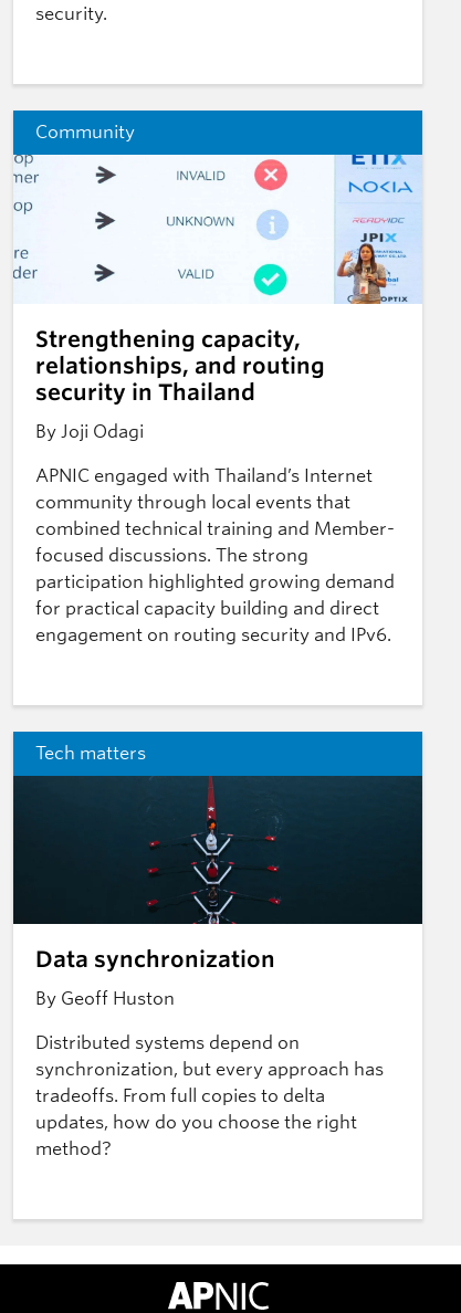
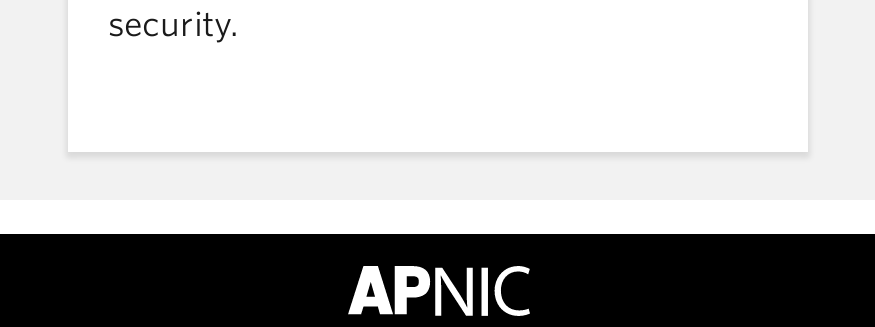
- [image]
- Community

- Strengthening capacity,
- relationships, and routing
- security in Thailand
- By Joji Odagi
- APNIC engaged with Thailand’s Internet
- community through local events that
- combined technical training and Member-
- focused discussions. The strong
- participation highlighted growing demand
- for practical capacity building and direct
- engagement on routing security and IPv6.

- [image]
- Tech matters

- Data synchronization
- By Geoff Huston
- Distributed systems depend on
- synchronization, but every approach has
- tradeoffs. From full copies to delta
- updates, how do you choose the right
- method?
